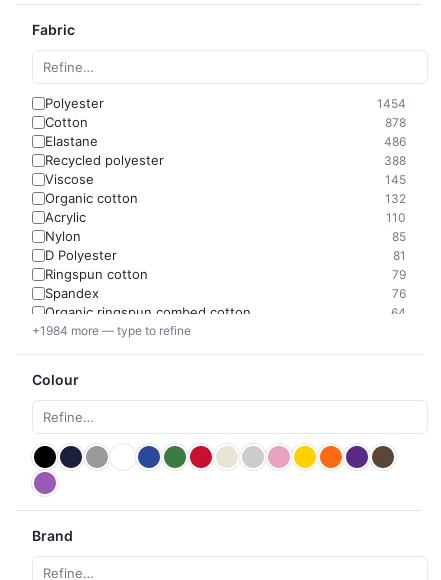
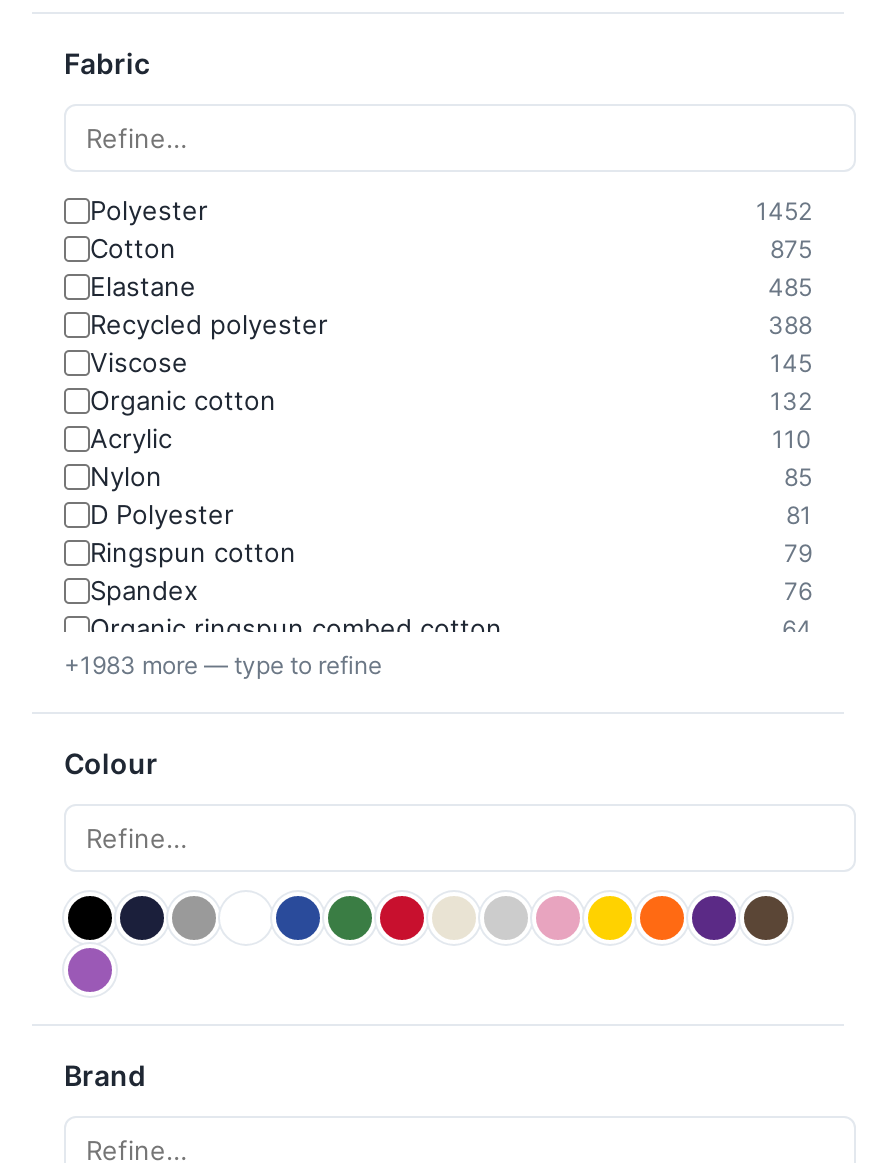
- 1454
+ 1452

- 878
+ 875

- 486
+ 485

- +1984 more — type to refine
+ +1983 more — type to refine
